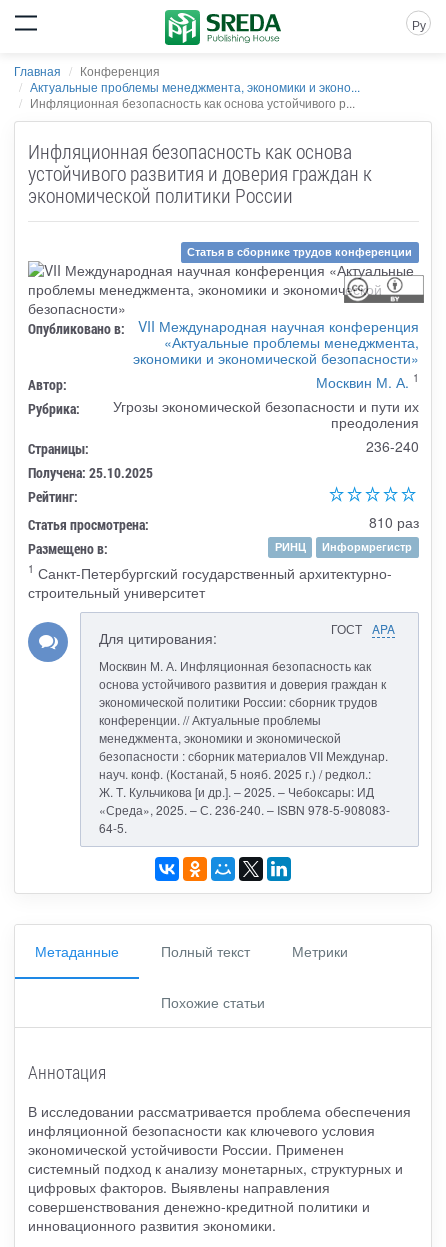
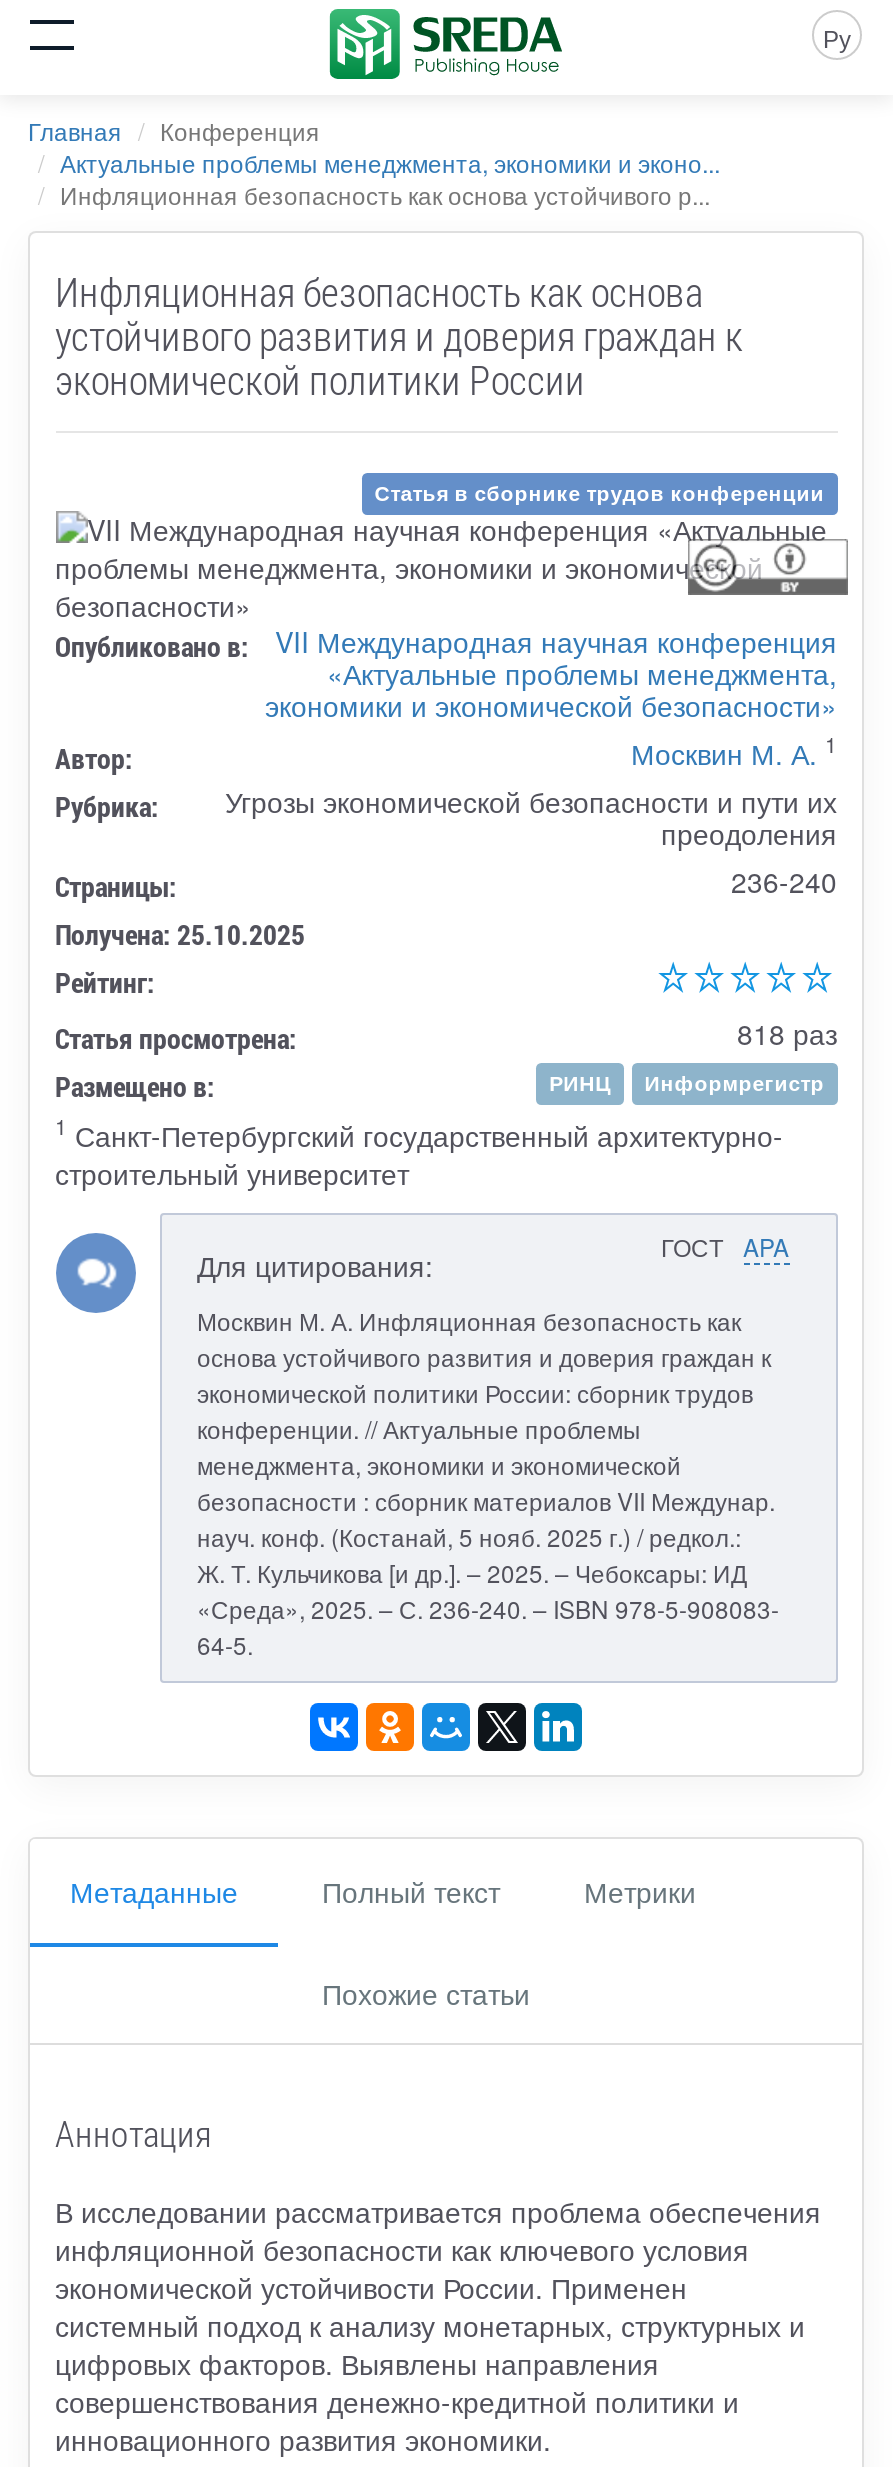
- 810 раз
+ 818 раз
